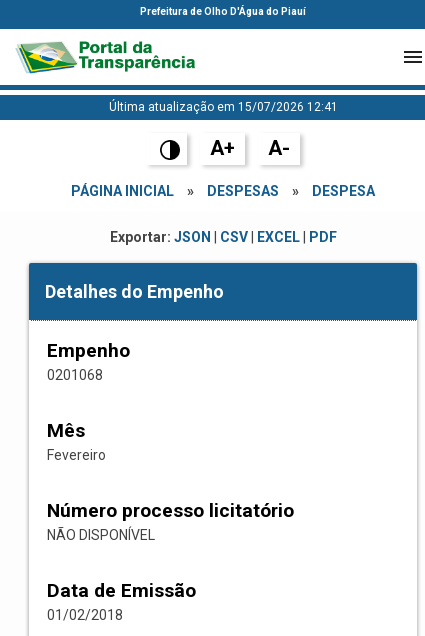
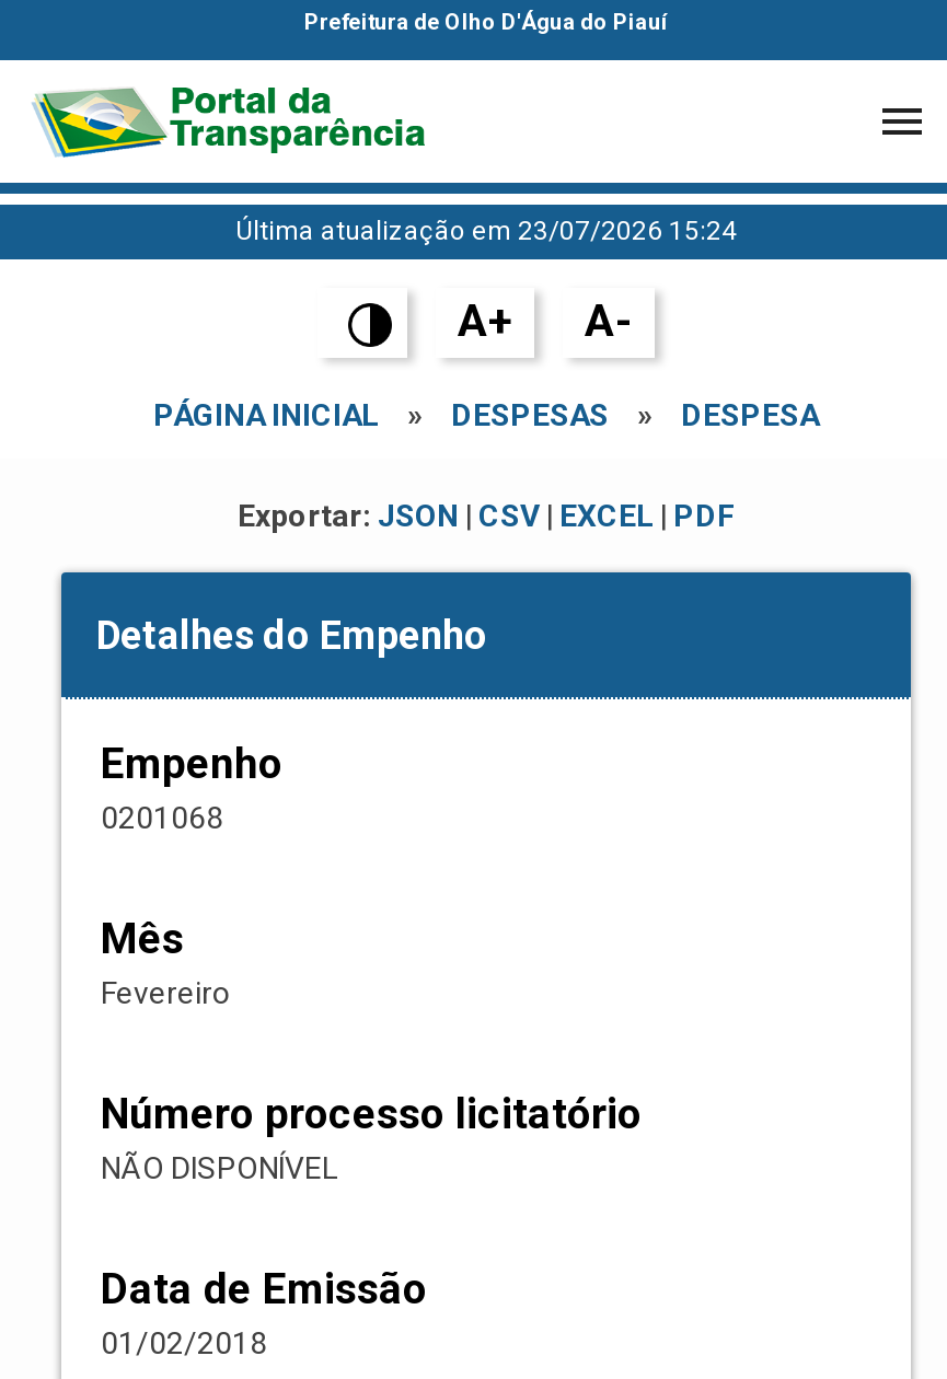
- Última atualização em 15/07/2026 12:41
+ Última atualização em 23/07/2026 15:24
